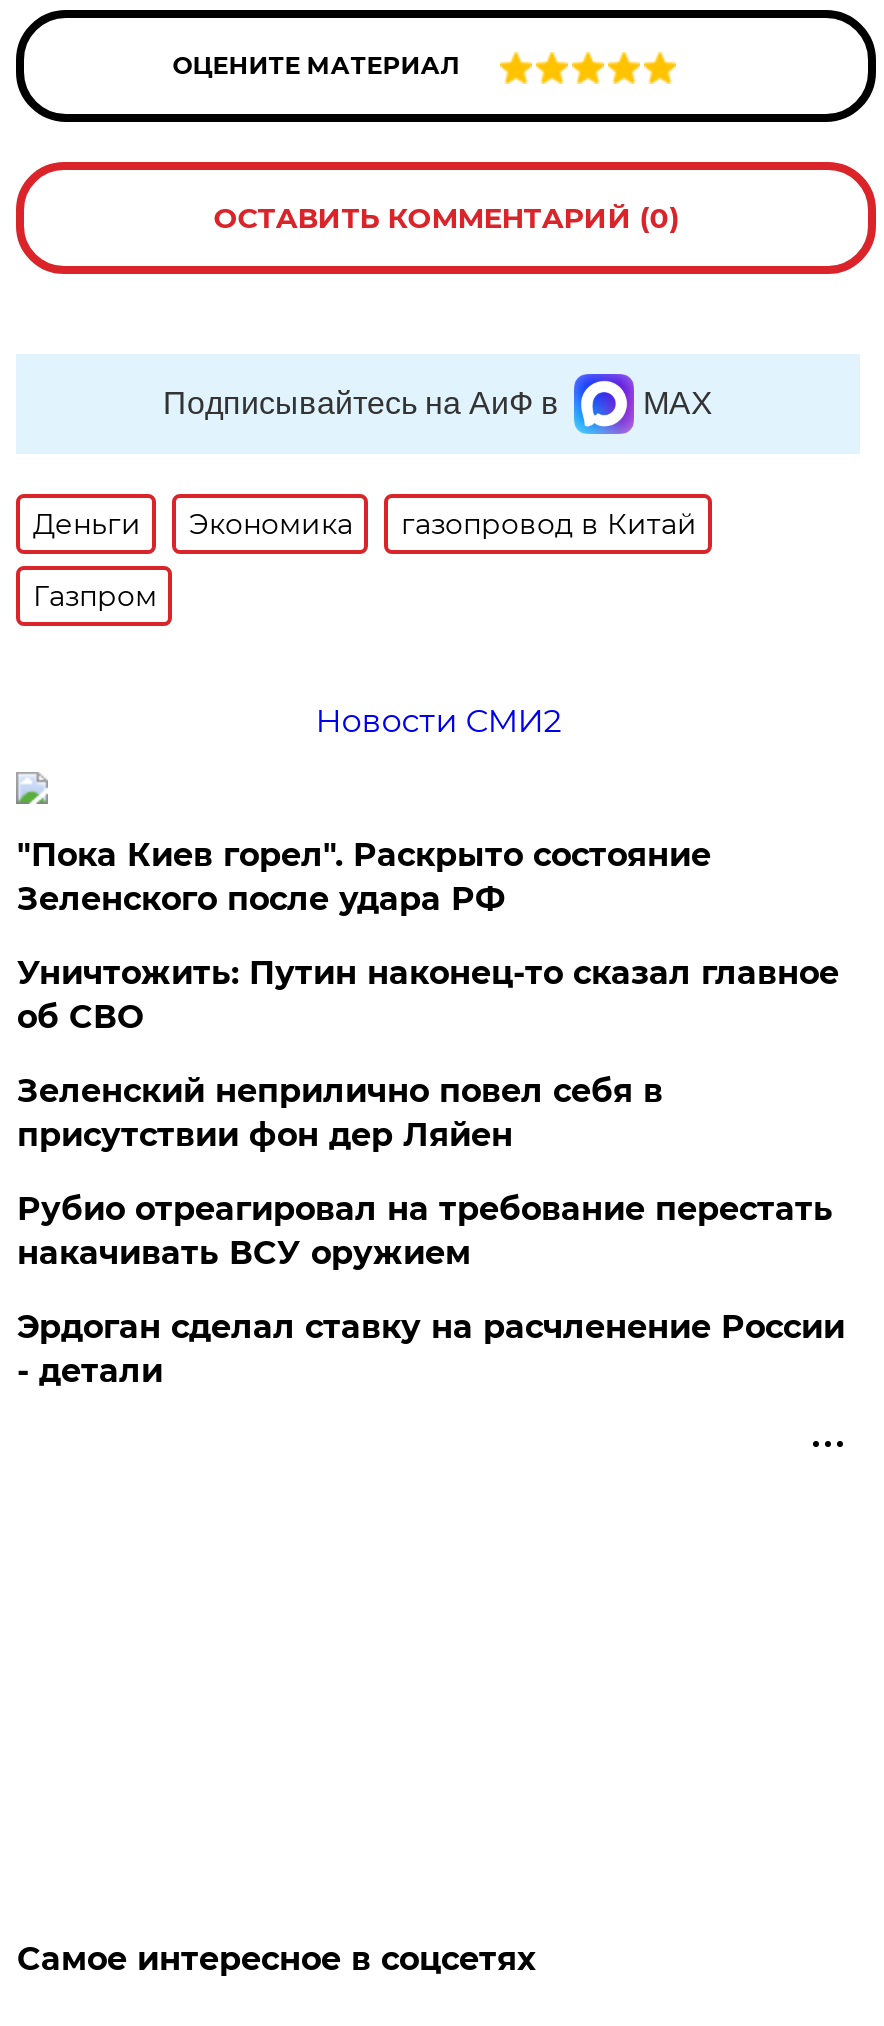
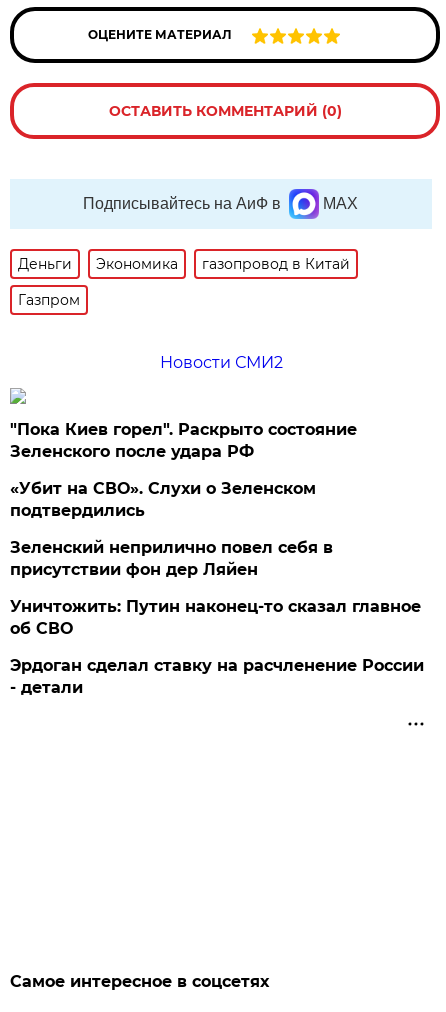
+ «Убит на СВО». Слухи о Зеленском
+ подтвердились

moved down: Уничтожить: Путин наконец-то сказал главное | об СВО

- Рубио отреагировал на требование перестать
- накачивать ВСУ оружием
